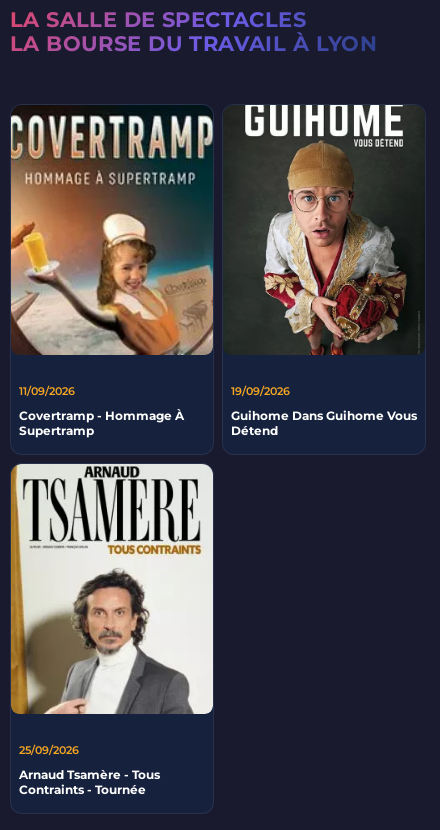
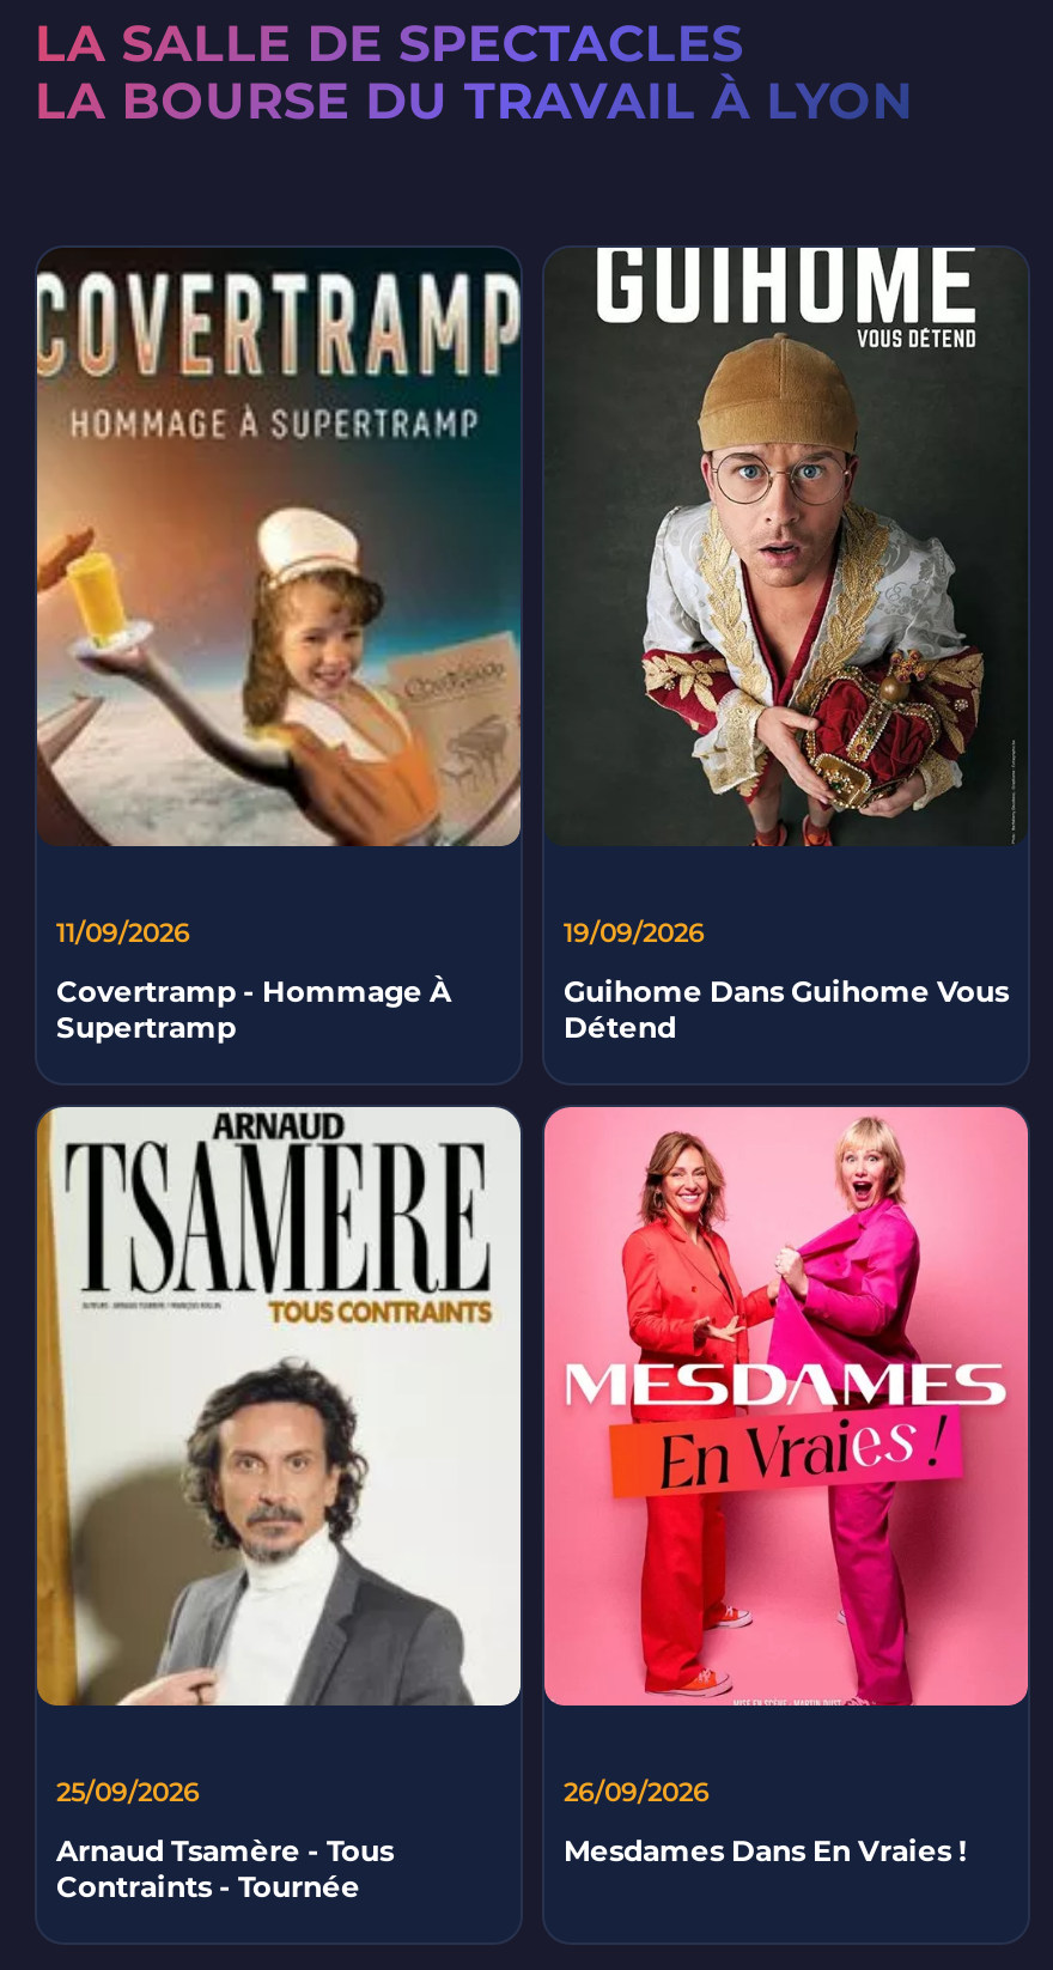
+ [image]
+ 26/09/2026
+ Mesdames Dans En Vraies !
